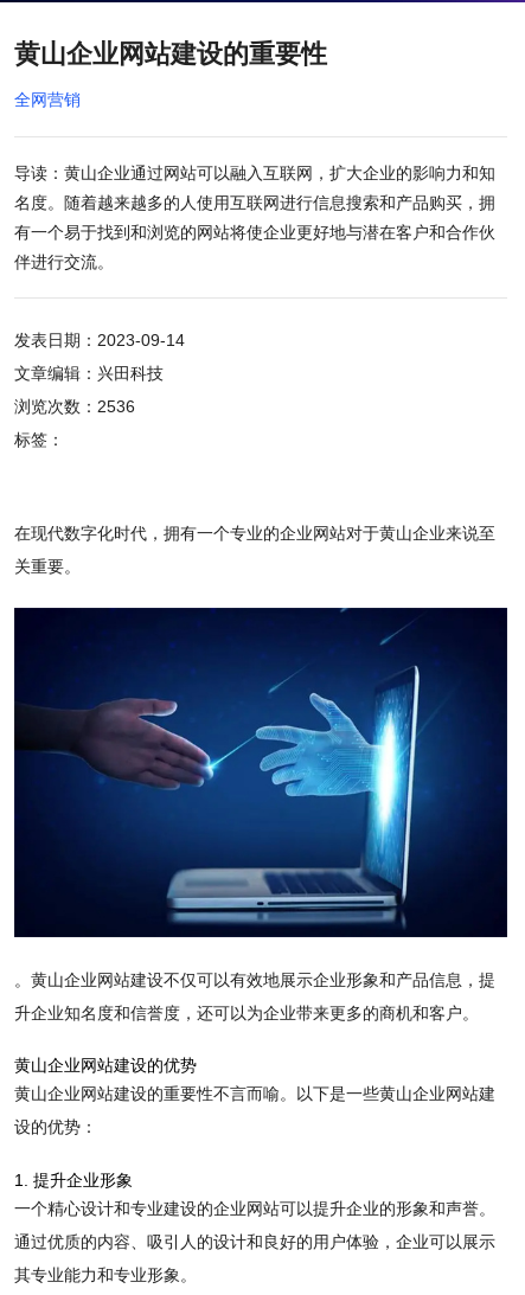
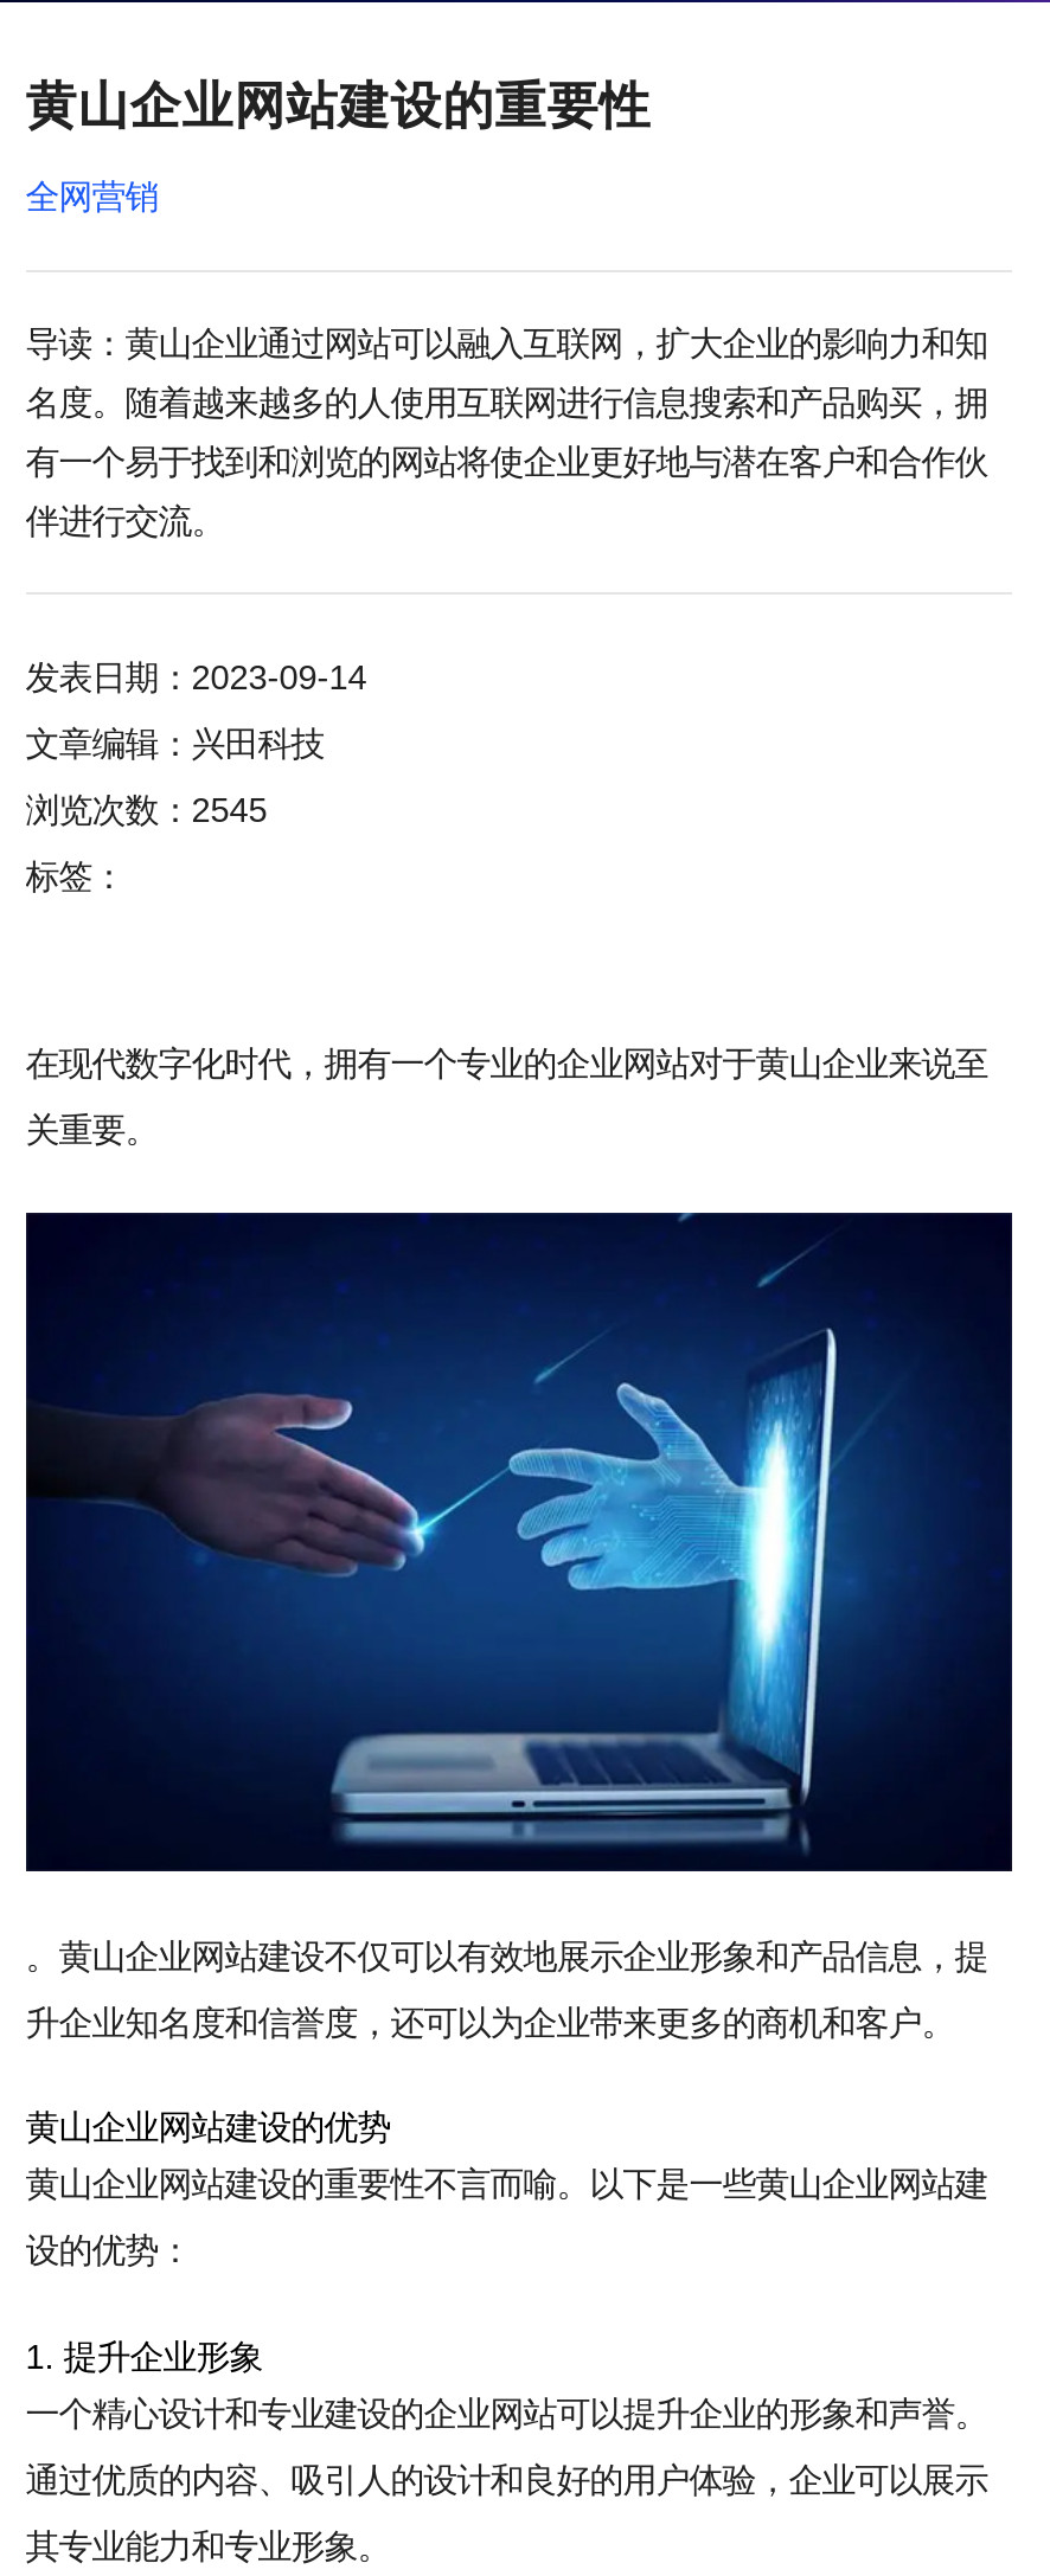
- 浏览次数：2536
+ 浏览次数：2545
